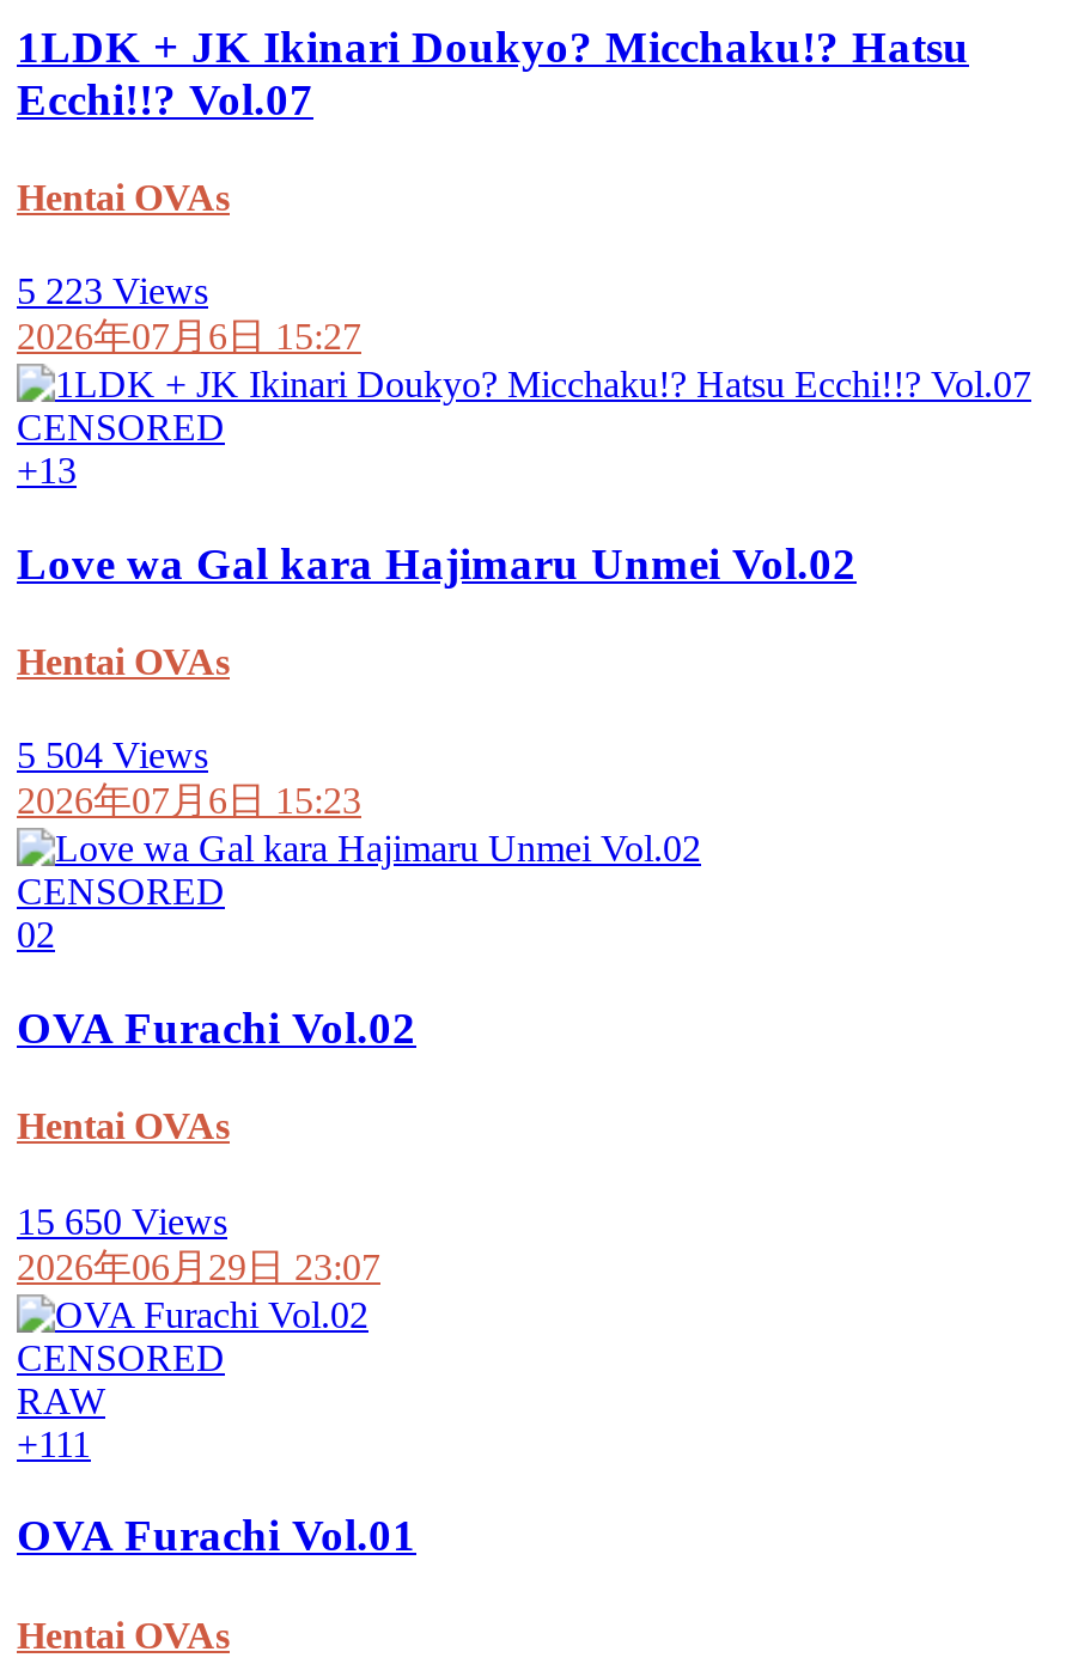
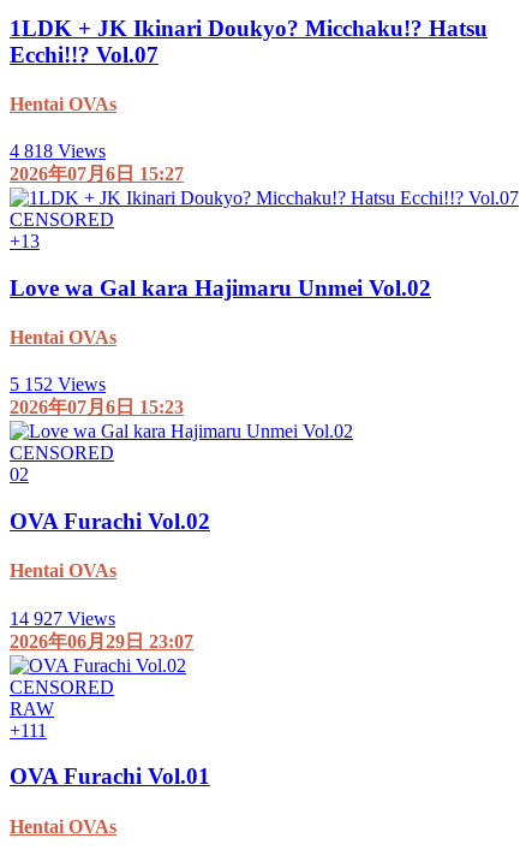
- 5 223 Views
+ 4 818 Views

- 5 504 Views
+ 5 152 Views

- 15 650 Views
+ 14 927 Views
